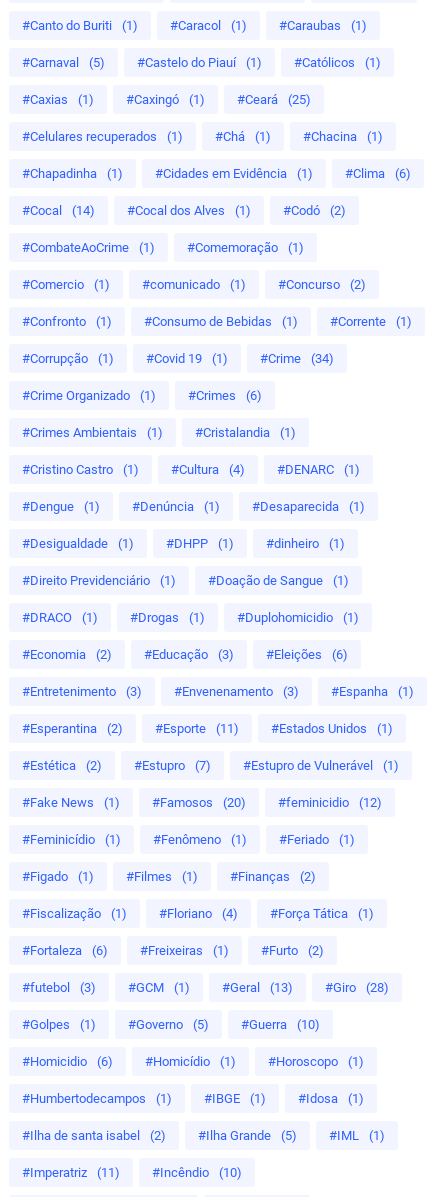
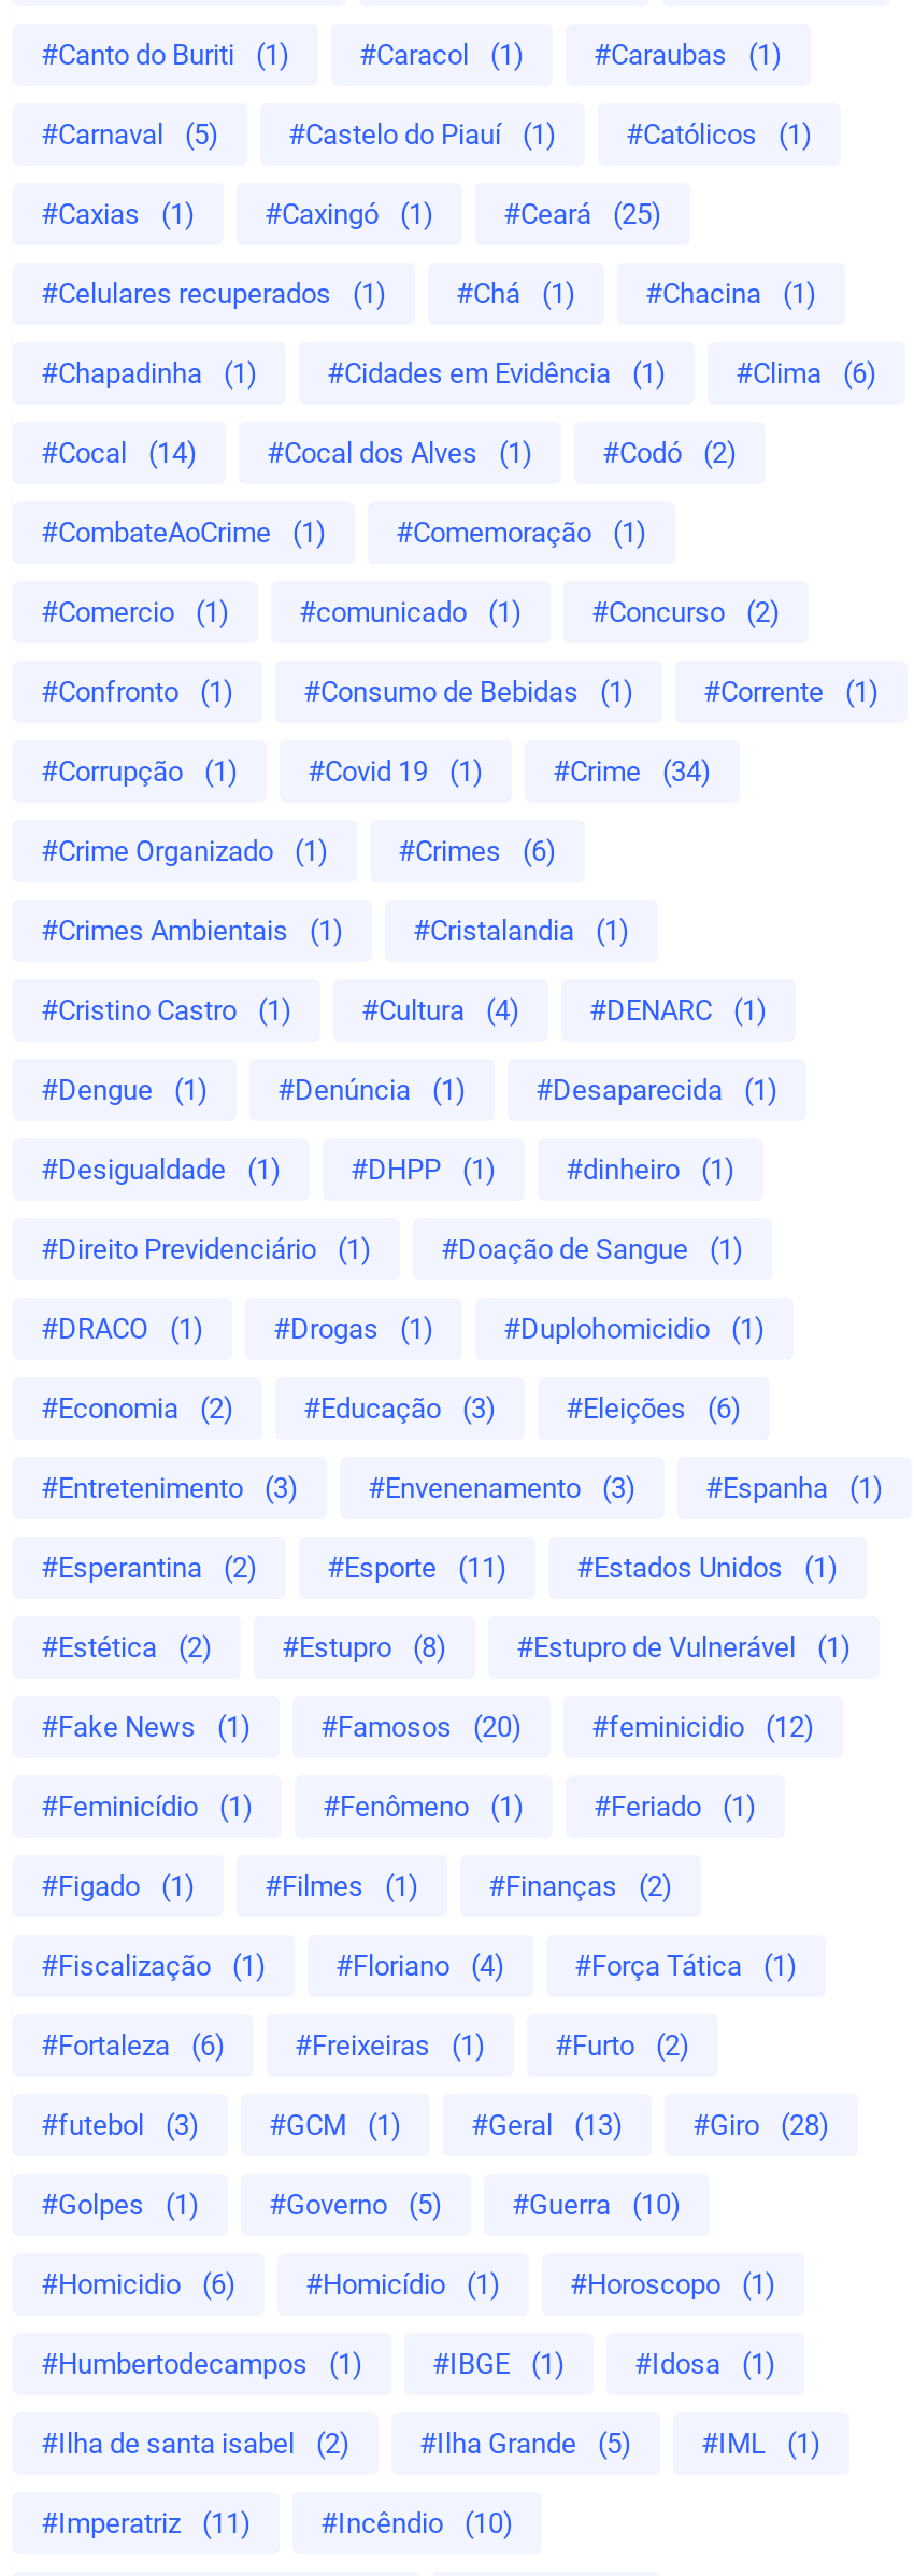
- #Estupro (7)
+ #Estupro (8)
